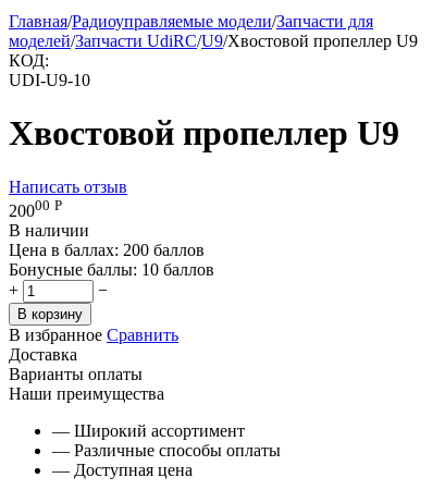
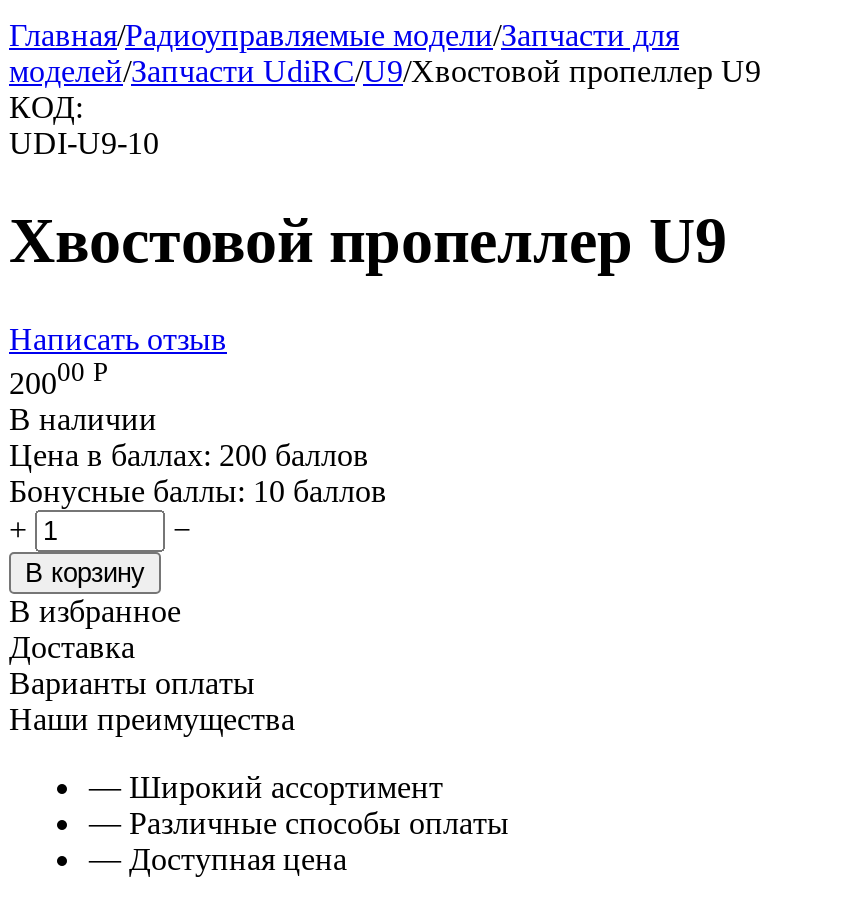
- В избранное Сравнить
+ В избранное
